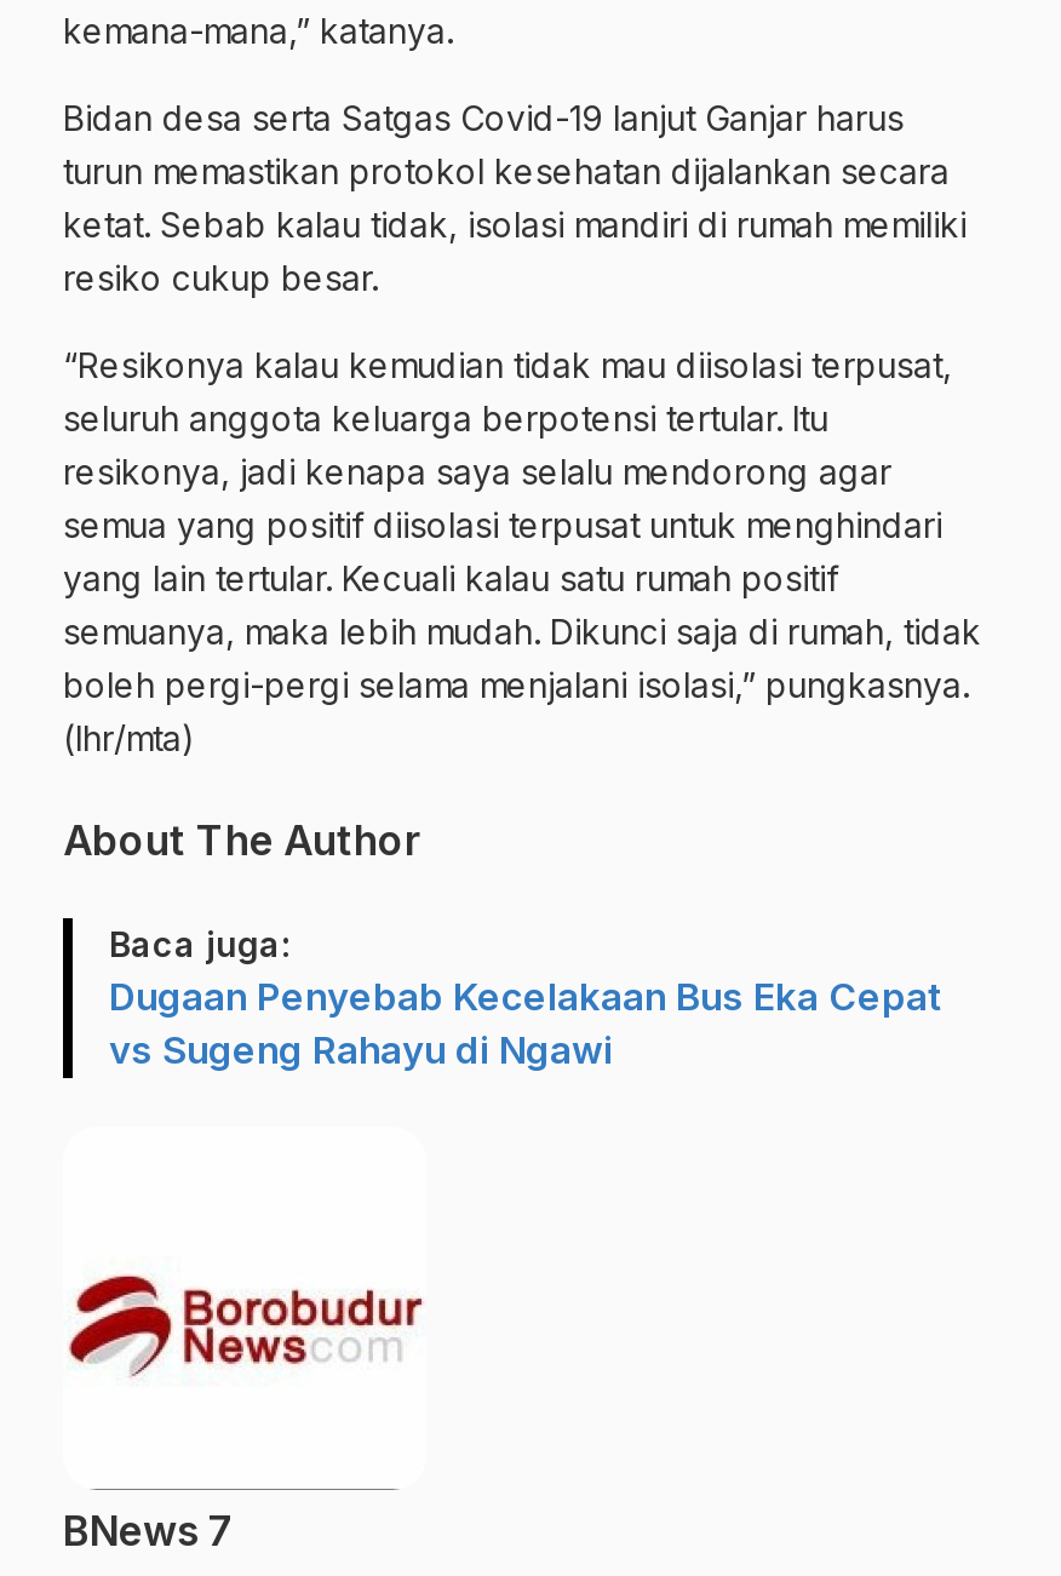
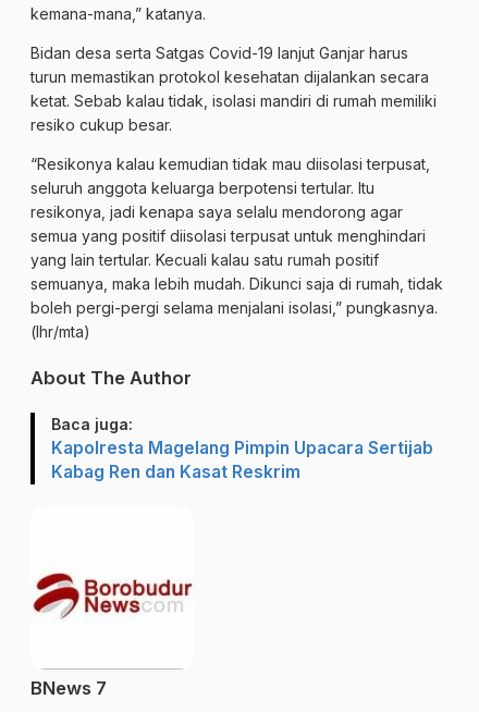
- Dugaan Penyebab Kecelakaan Bus Eka Cepat
- vs Sugeng Rahayu di Ngawi
+ Kapolresta Magelang Pimpin Upacara Sertijab
+ Kabag Ren dan Kasat Reskrim
